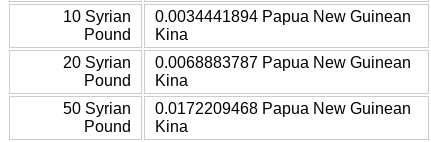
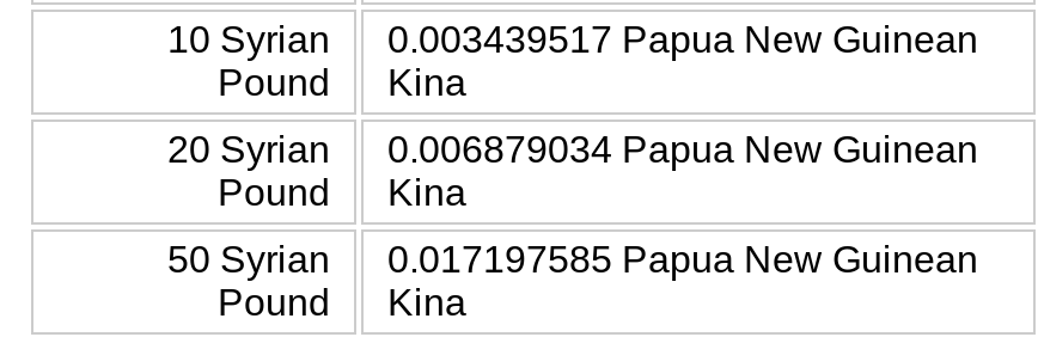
- 0.0034441894 Papua New Guinean
+ 0.003439517 Papua New Guinean

- 0.0068883787 Papua New Guinean
+ 0.006879034 Papua New Guinean

- 0.0172209468 Papua New Guinean
+ 0.017197585 Papua New Guinean
